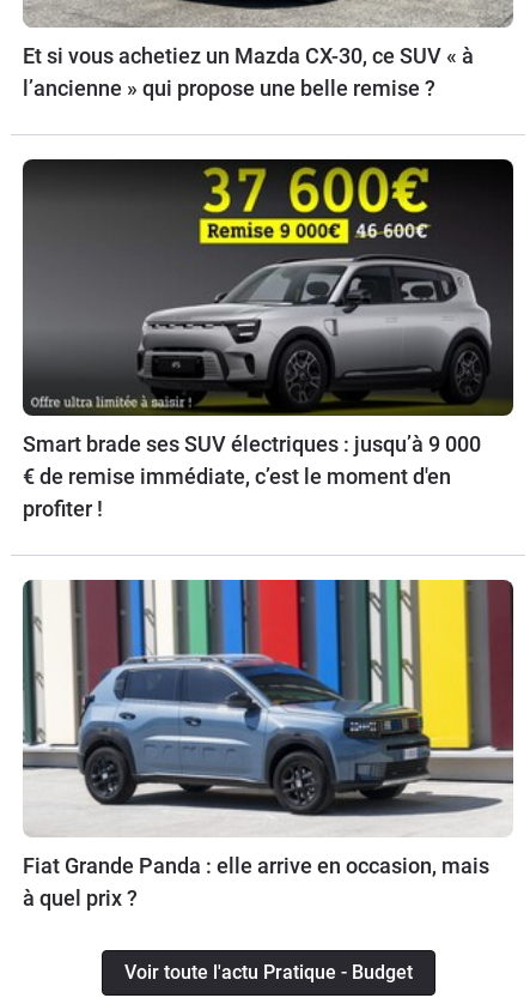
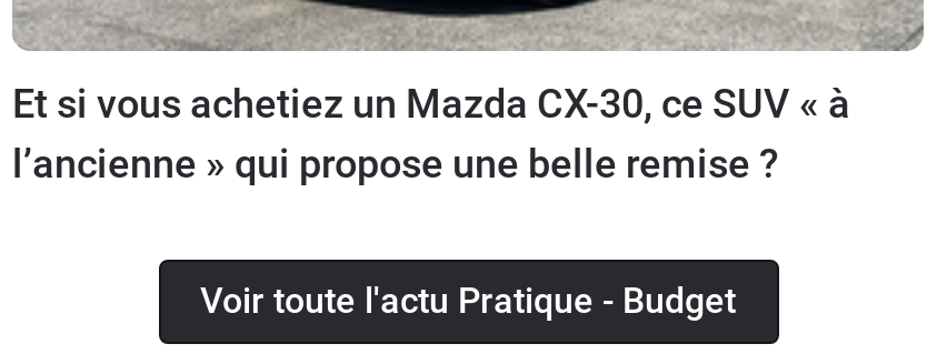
- [image]
- Smart brade ses SUV électriques : jusqu’à 9 000
- € de remise immédiate, c’est le moment d'en
- profiter !

- [image]
- Fiat Grande Panda : elle arrive en occasion, mais
- à quel prix ?
